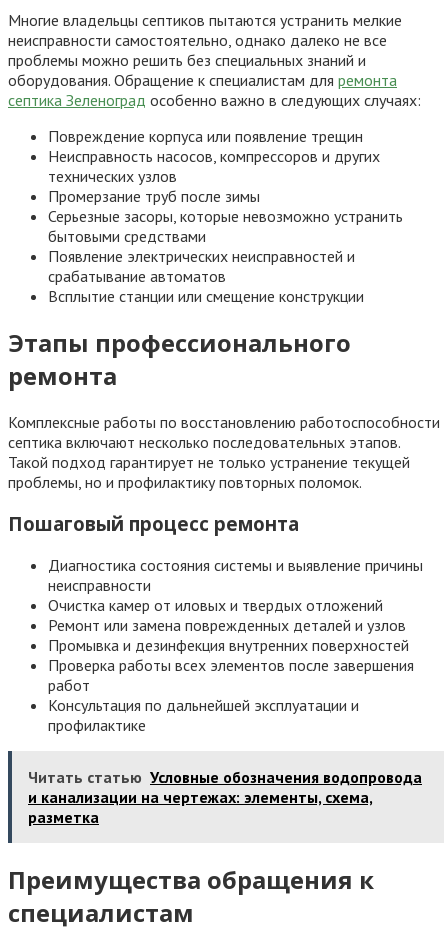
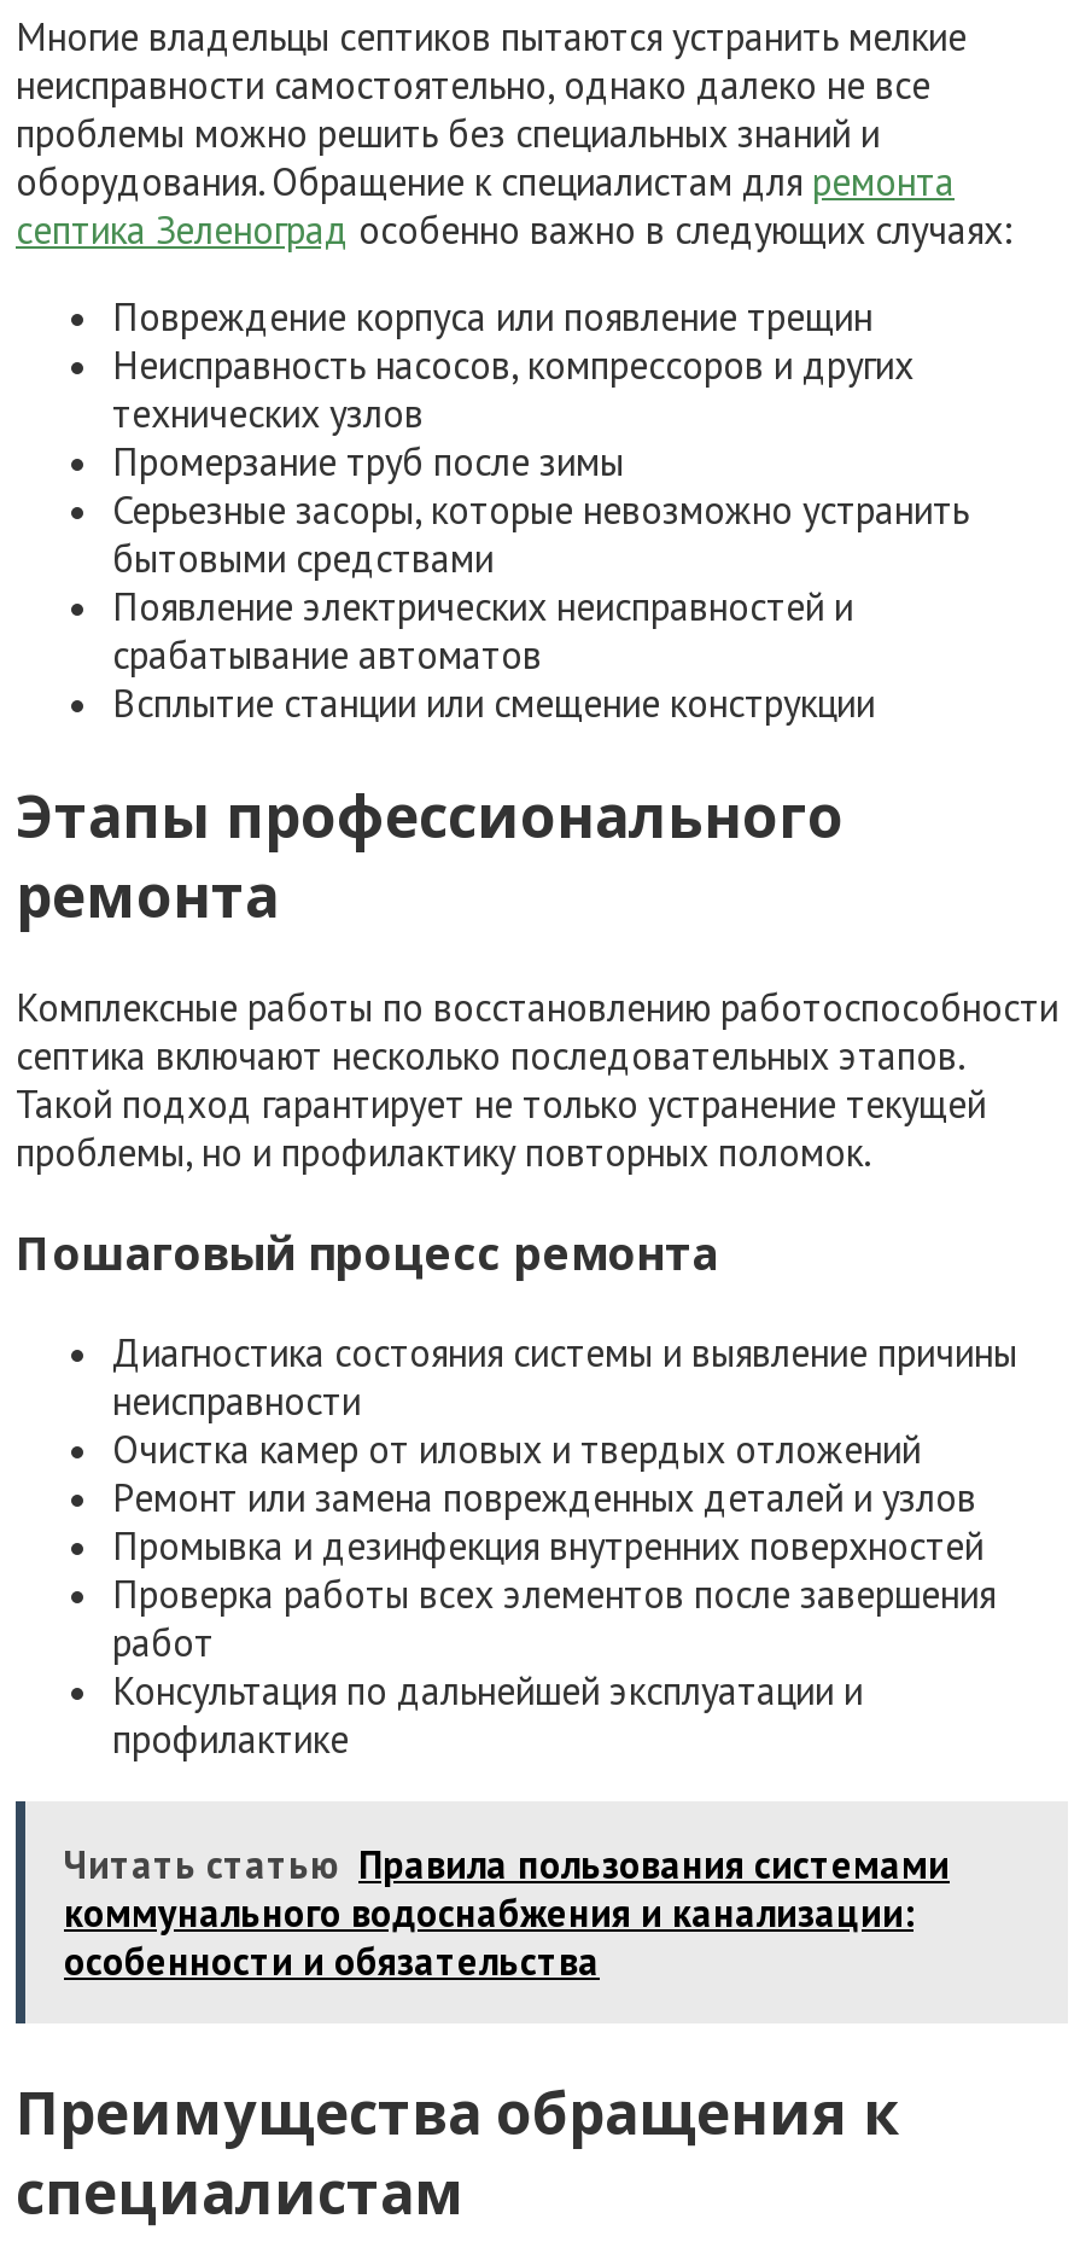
- Читать статью Условные обозначения водопровода
- и канализации на чертежах: элементы, схема,
- разметка
+ Читать статью Правила пользования системами
+ коммунального водоснабжения и канализации:
+ особенности и обязательства
